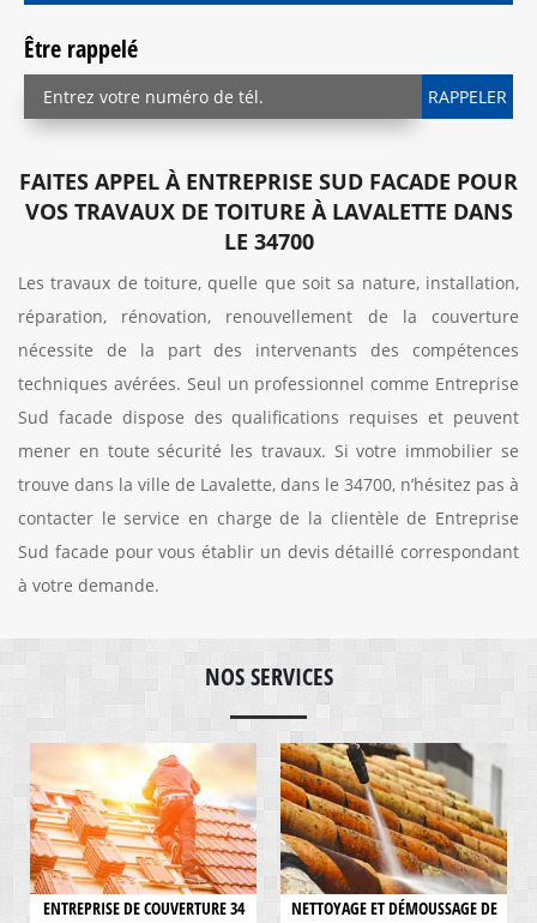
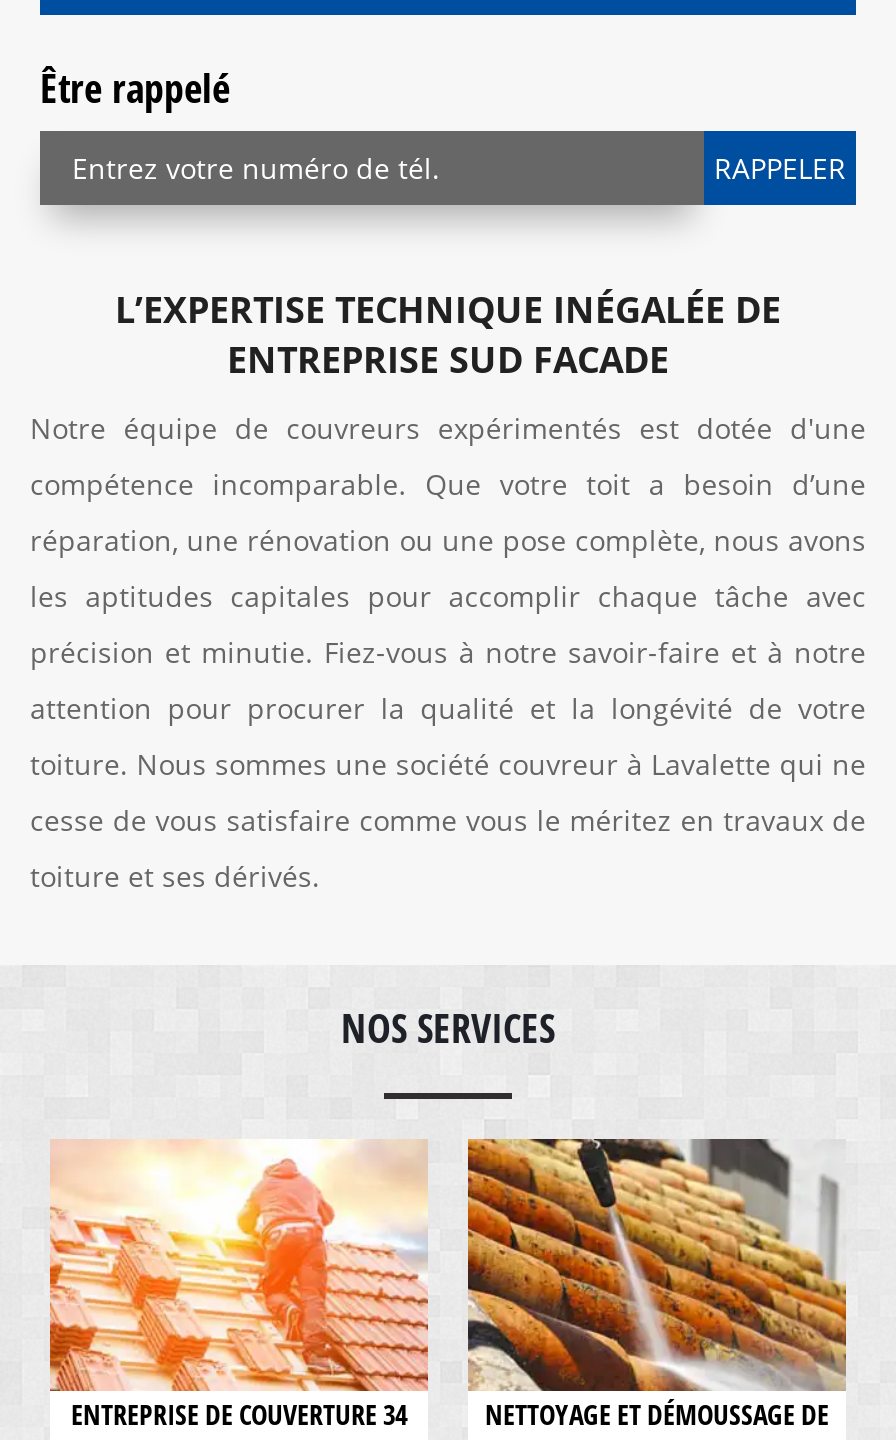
- FAITES APPEL À ENTREPRISE SUD FACADE POUR
- VOS TRAVAUX DE TOITURE À LAVALETTE DANS
- LE 34700
- Les travaux de toiture, quelle que soit sa nature, installation,
- réparation, rénovation, renouvellement de la couverture
- nécessite de la part des intervenants des compétences
- techniques avérées. Seul un professionnel comme Entreprise
- Sud facade dispose des qualifications requises et peuvent
- mener en toute sécurité les travaux. Si votre immobilier se
- trouve dans la ville de Lavalette, dans le 34700, n’hésitez pas à
- contacter le service en charge de la clientèle de Entreprise
- Sud facade pour vous établir un devis détaillé correspondant
- à votre demande.
+ L’EXPERTISE TECHNIQUE INÉGALÉE DE
+ ENTREPRISE SUD FACADE
+ Notre équipe de couvreurs expérimentés est dotée d'une
+ compétence incomparable. Que votre toit a besoin d’une
+ réparation, une rénovation ou une pose complète, nous avons
+ les aptitudes capitales pour accomplir chaque tâche avec
+ précision et minutie. Fiez-vous à notre savoir-faire et à notre
+ attention pour procurer la qualité et la longévité de votre
+ toiture. Nous sommes une société couvreur à Lavalette qui ne
+ cesse de vous satisfaire comme vous le méritez en travaux de
+ toiture et ses dérivés.
